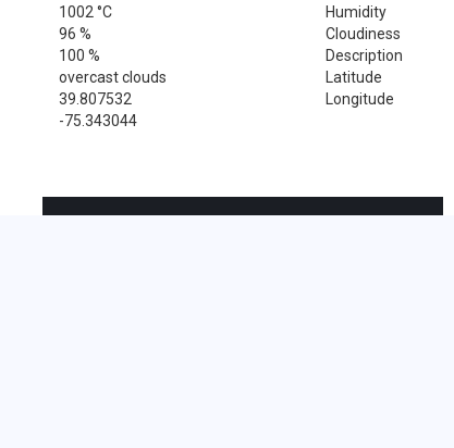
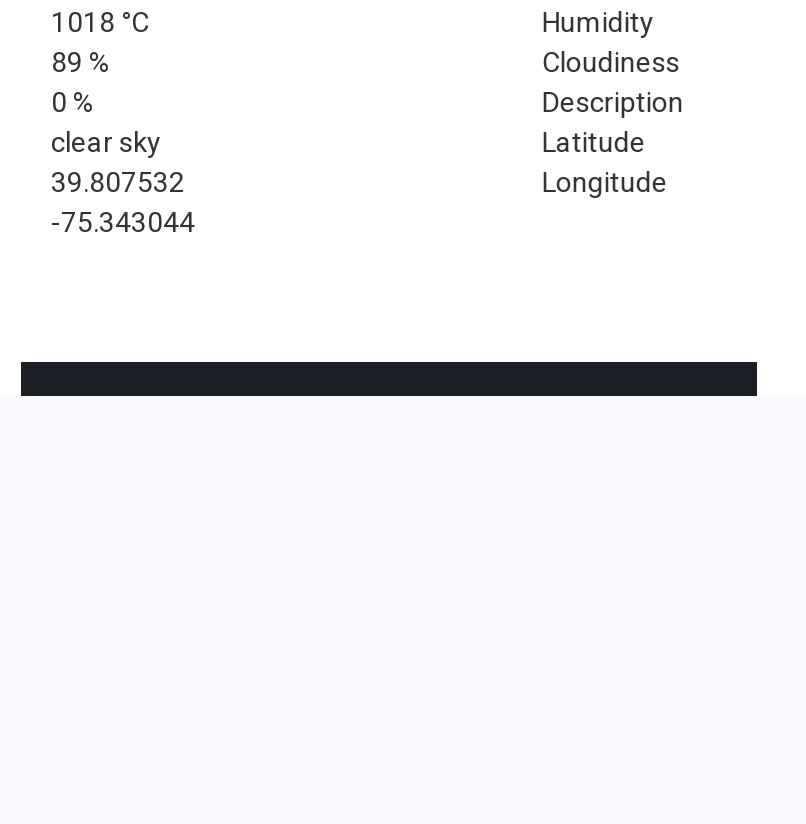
- 1002 °C
+ 1018 °C

- 96 %
+ 89 %

- 100 %
+ 0 %

- overcast clouds
+ clear sky
